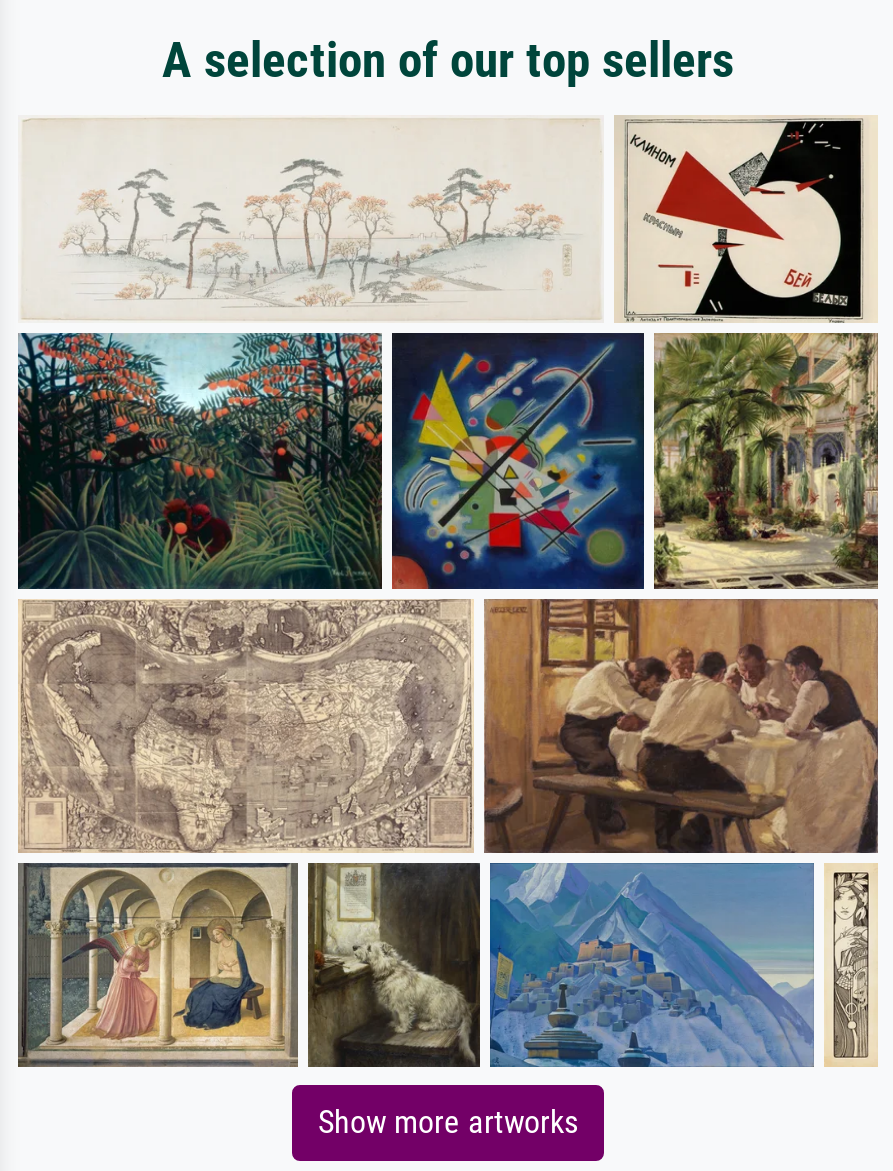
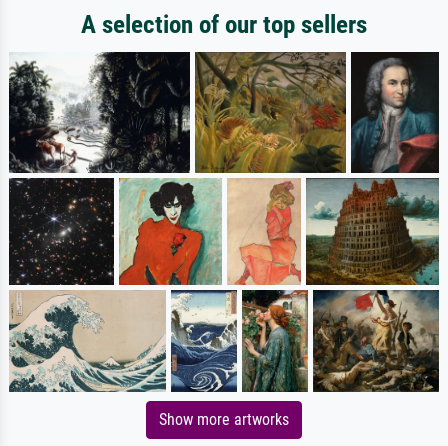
- [image]
+ [image]
